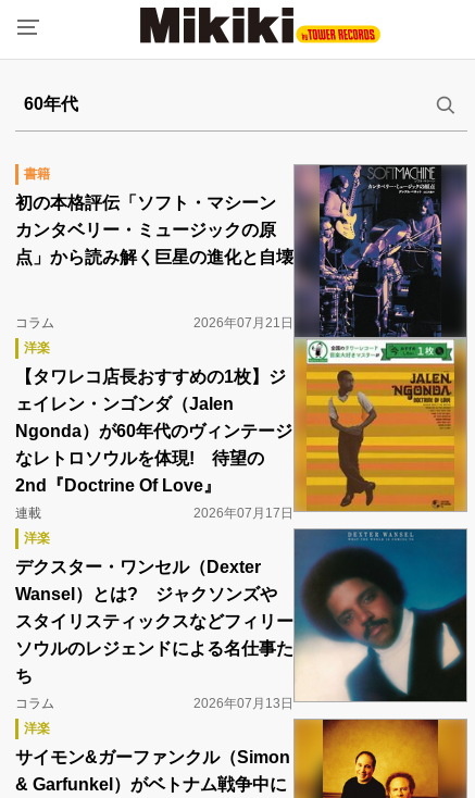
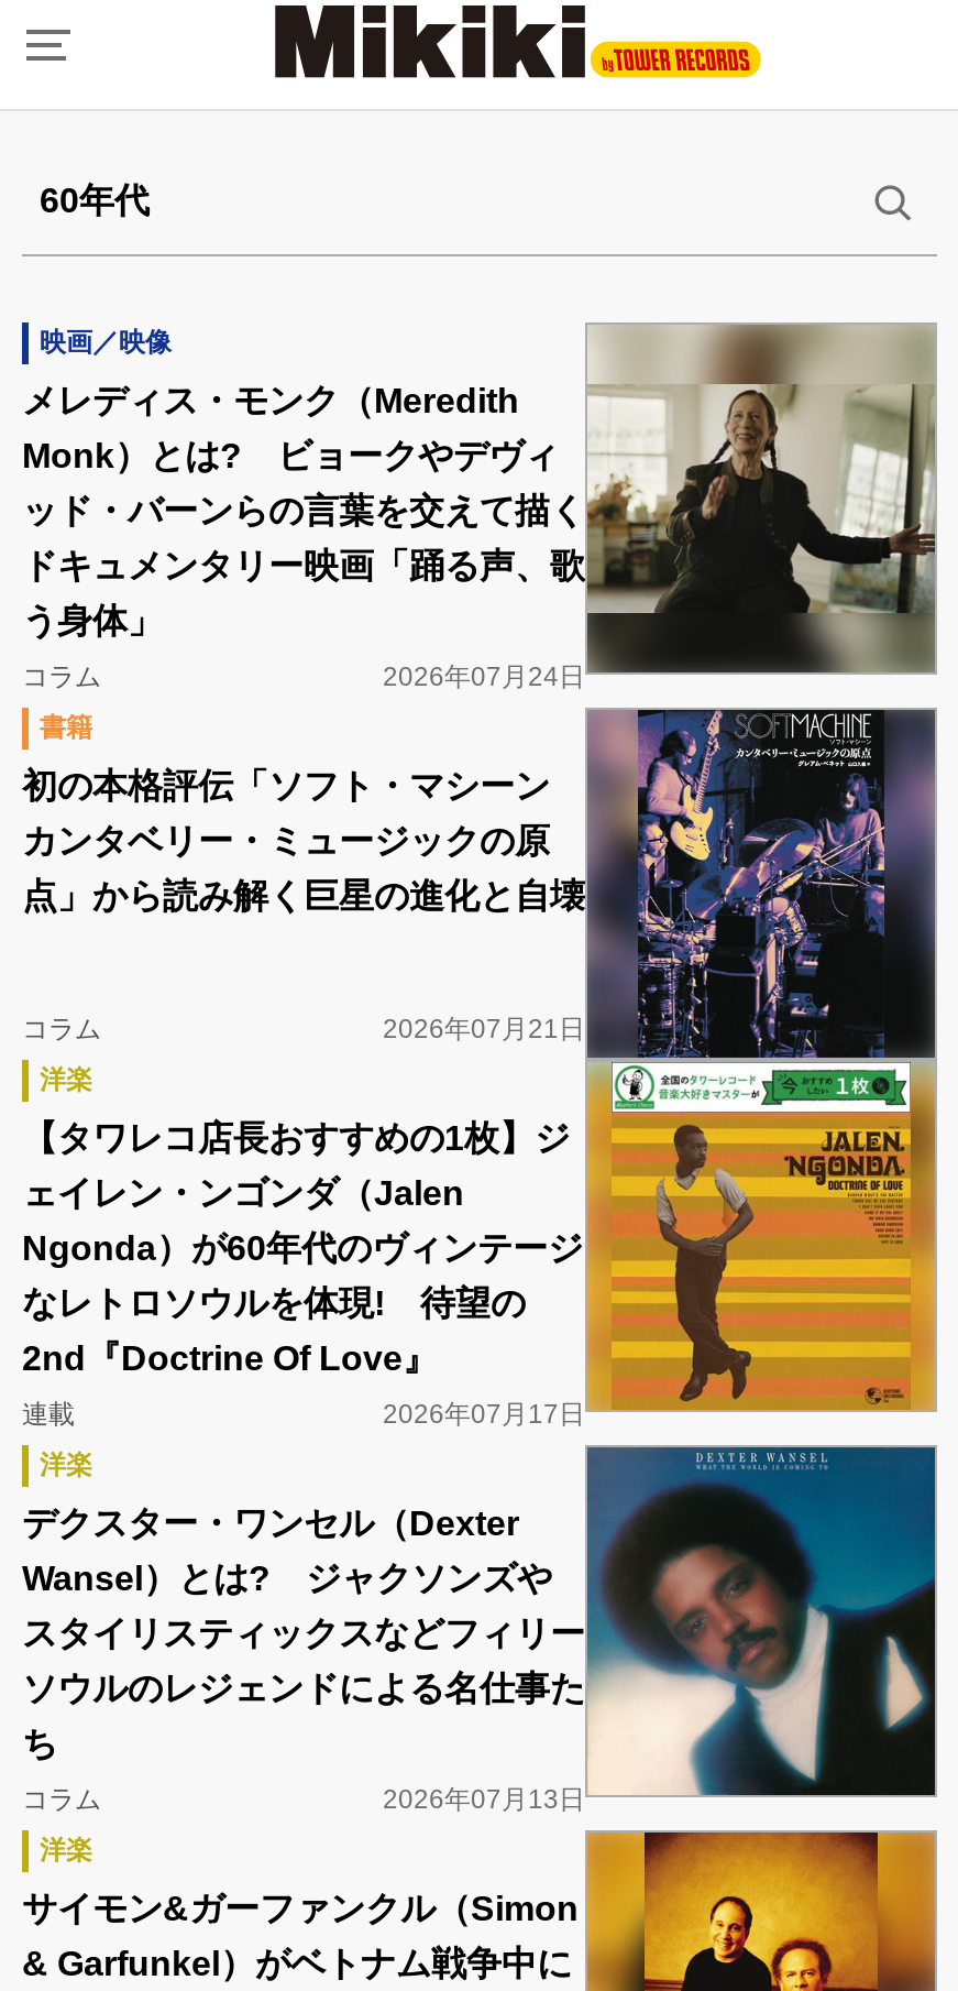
+ [image]
+ 映画／映像
+ メレディス・モンク（Meredith
+ Monk）とは? ビョークやデヴィ
+ ッド・バーンらの言葉を交えて描く
+ ドキュメンタリー映画「踊る声、歌
+ う身体」
+ コラム
+ 2026年07月24日
